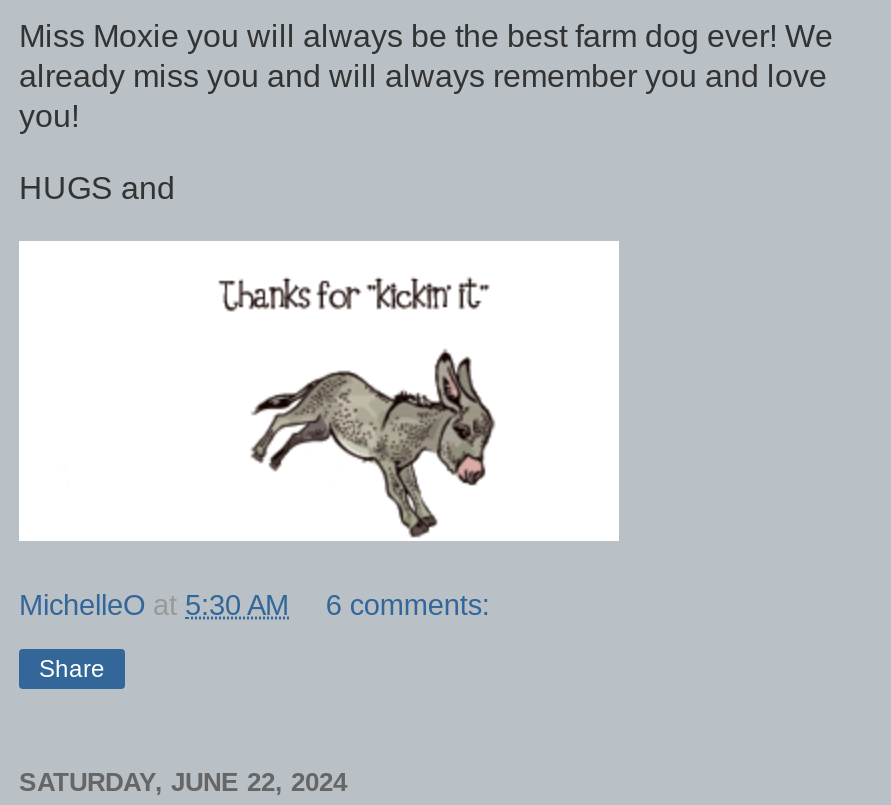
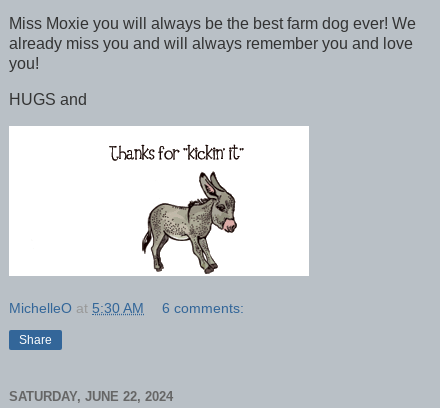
- [image]
+ [image]
